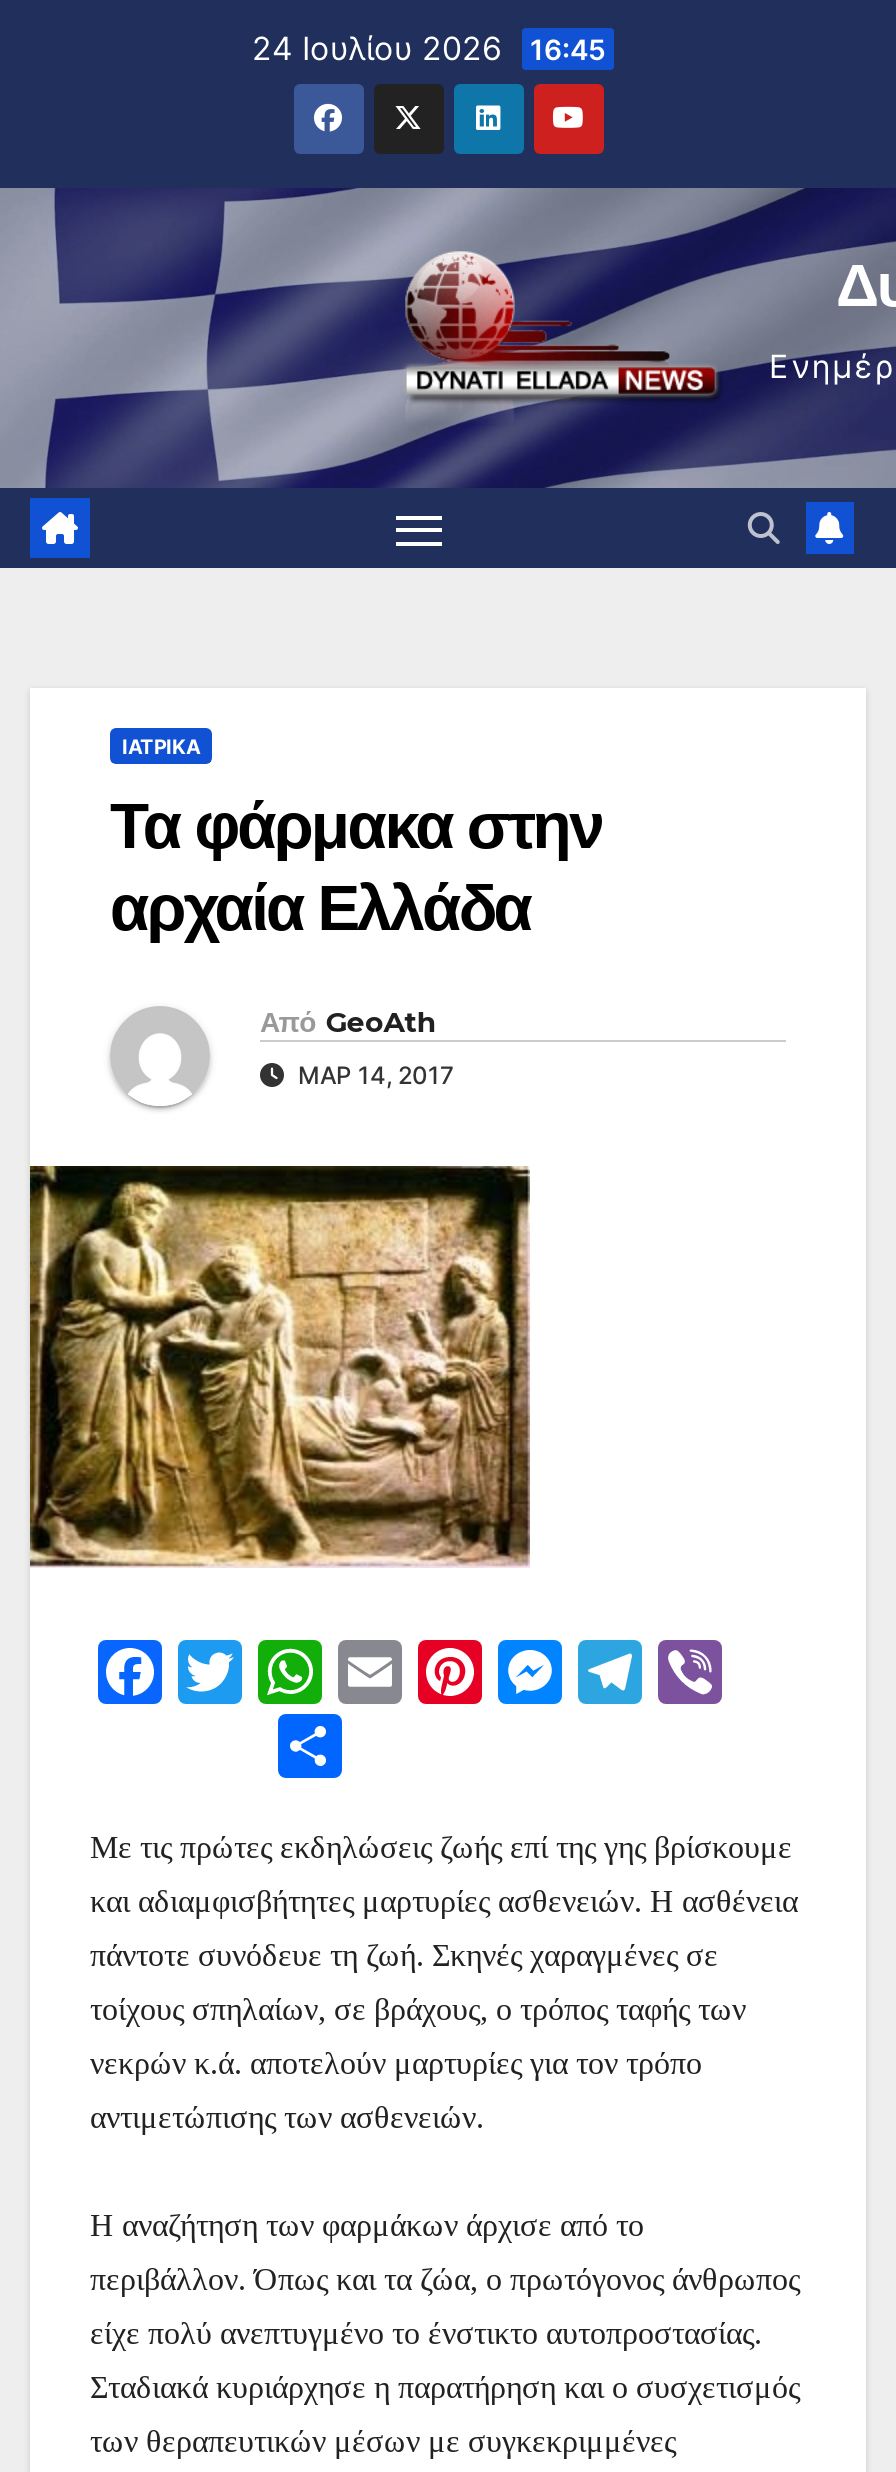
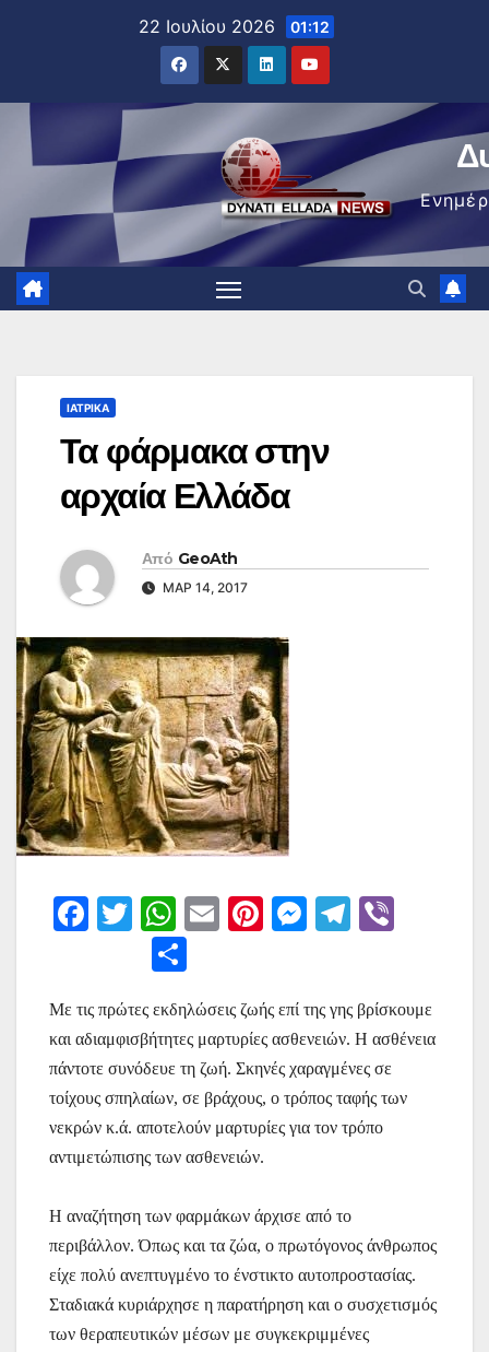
- 24 Ιουλίου 2026 16:45
+ 22 Ιουλίου 2026 01:12
